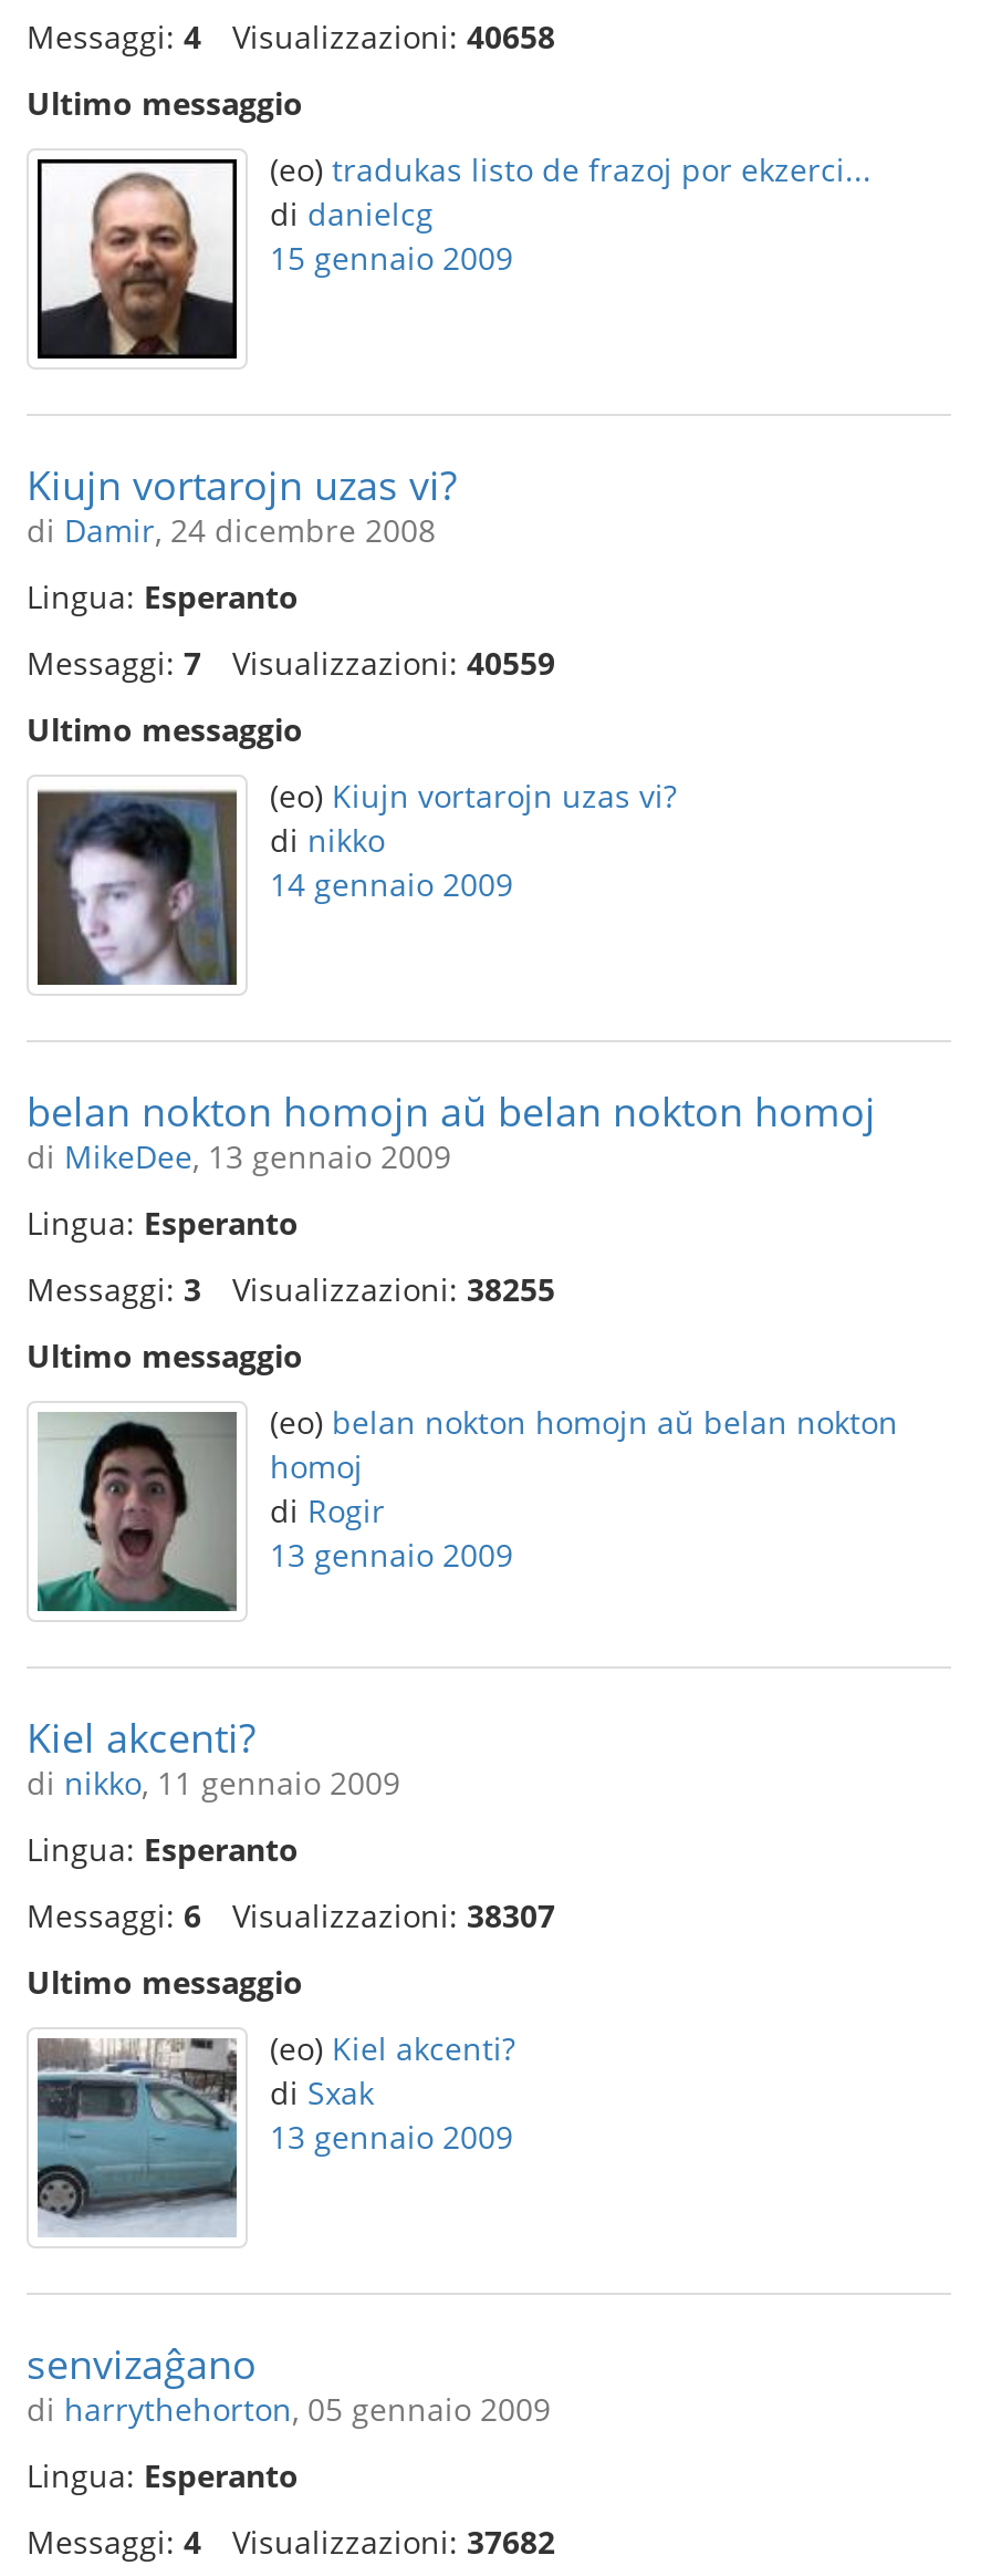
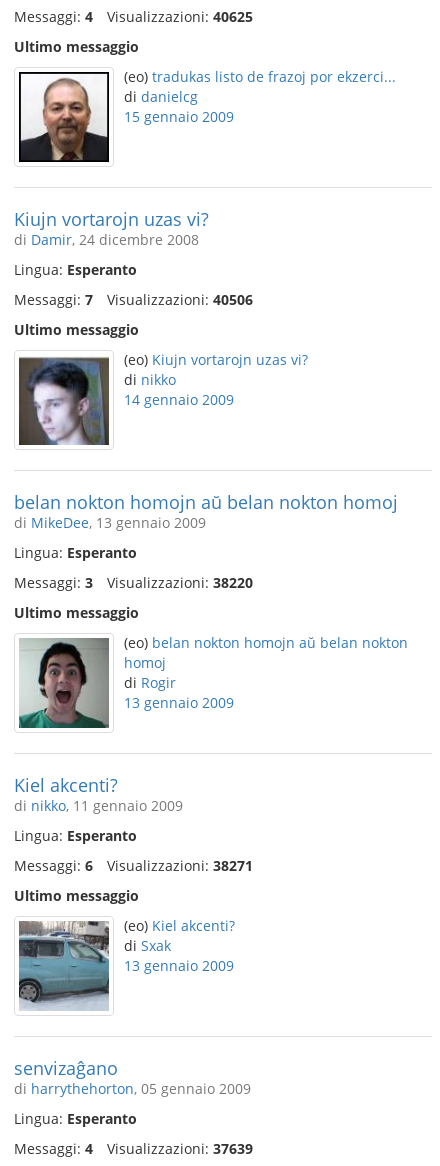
- Visualizzazioni: 40658
+ Visualizzazioni: 40625

- Visualizzazioni: 40559
+ Visualizzazioni: 40506

- Visualizzazioni: 38255
+ Visualizzazioni: 38220

- Visualizzazioni: 38307
+ Visualizzazioni: 38271

- Visualizzazioni: 37682
+ Visualizzazioni: 37639
